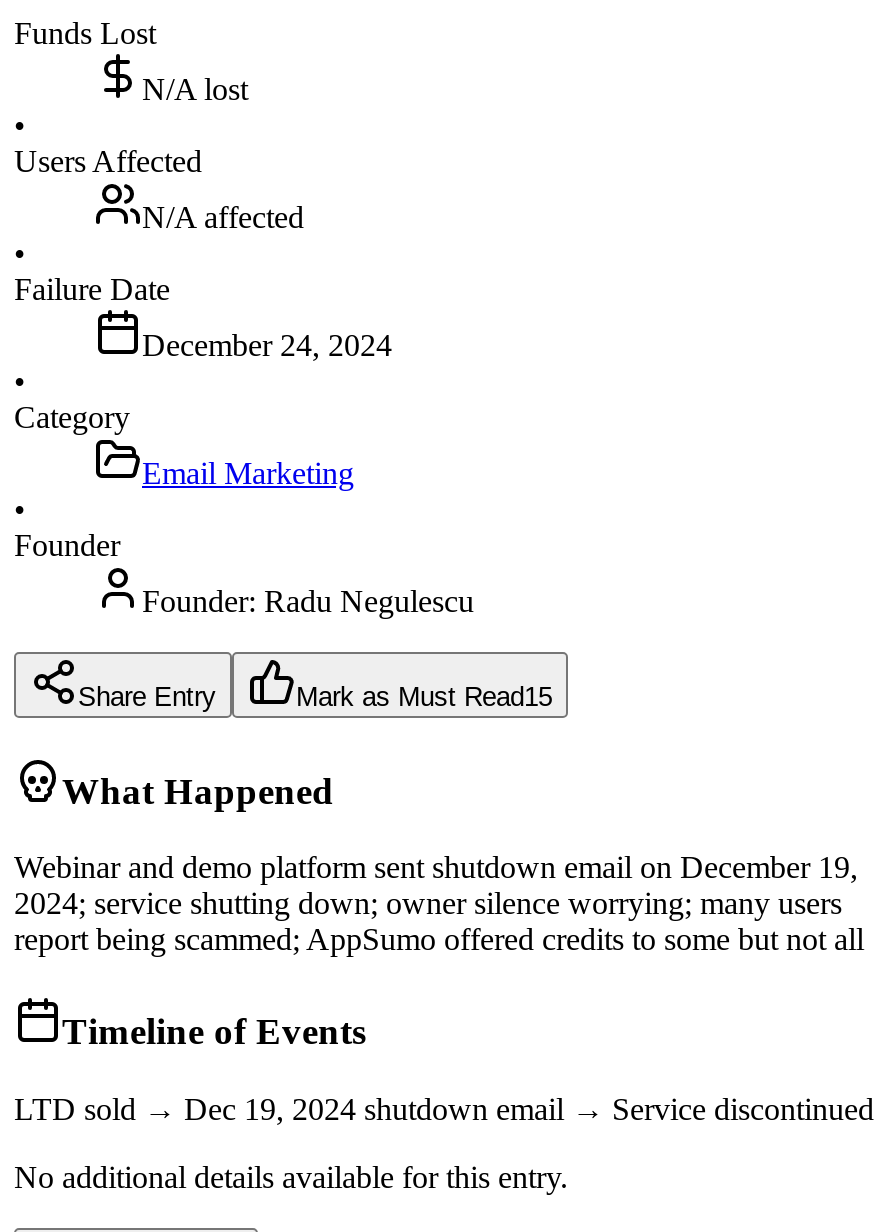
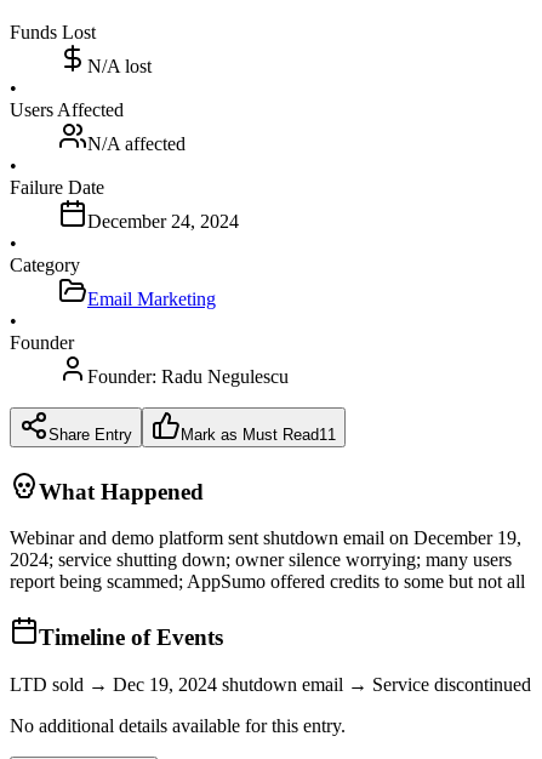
- Mark as Must Read15
+ Mark as Must Read11
